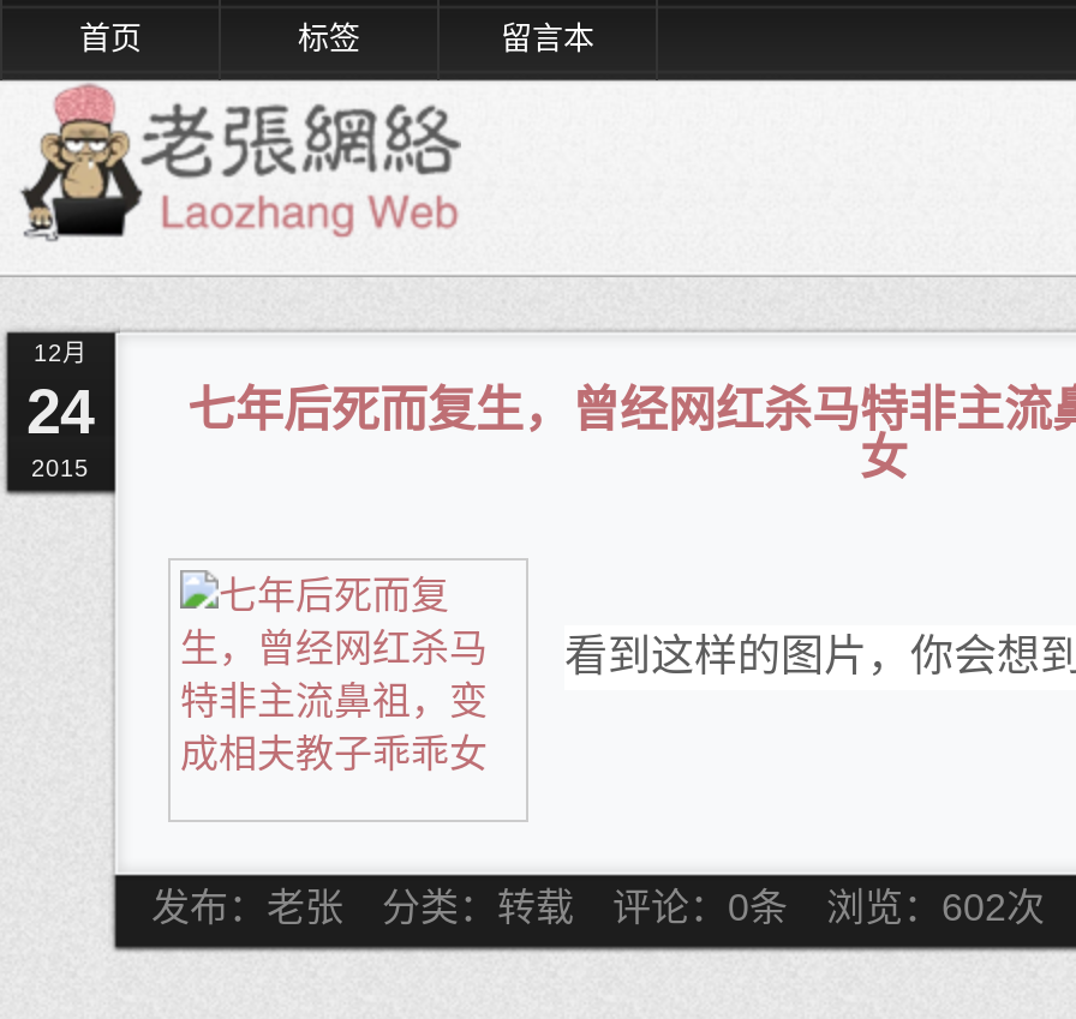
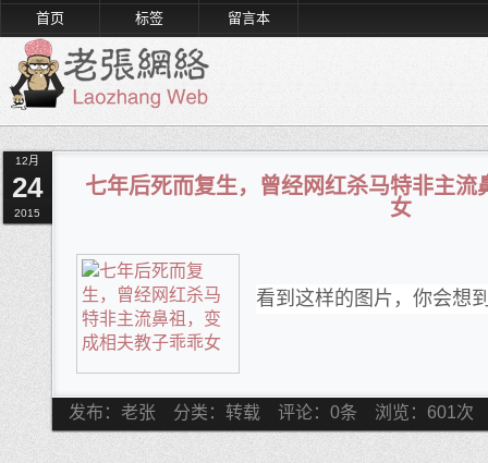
- 发布：老张 分类：转载 评论：0条 浏览：602次
+ 发布：老张 分类：转载 评论：0条 浏览：601次
